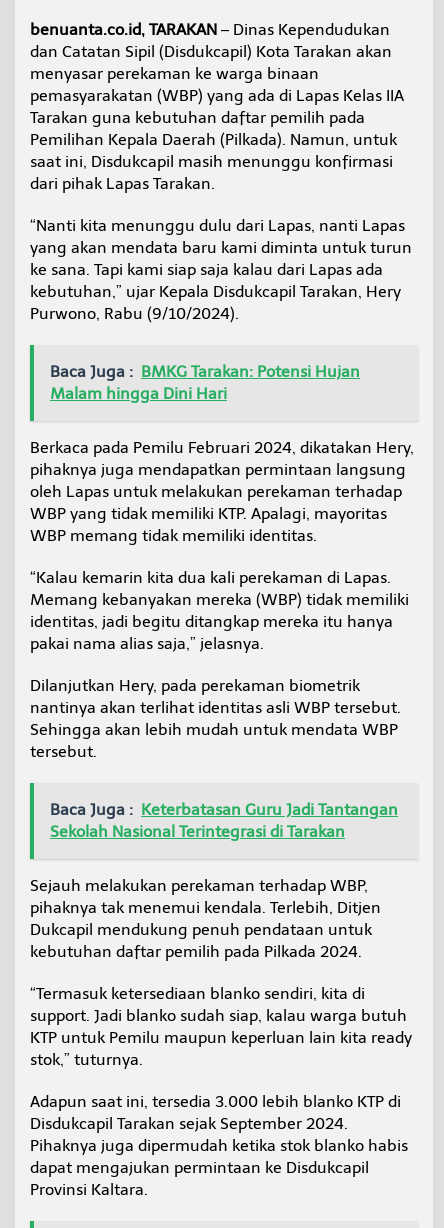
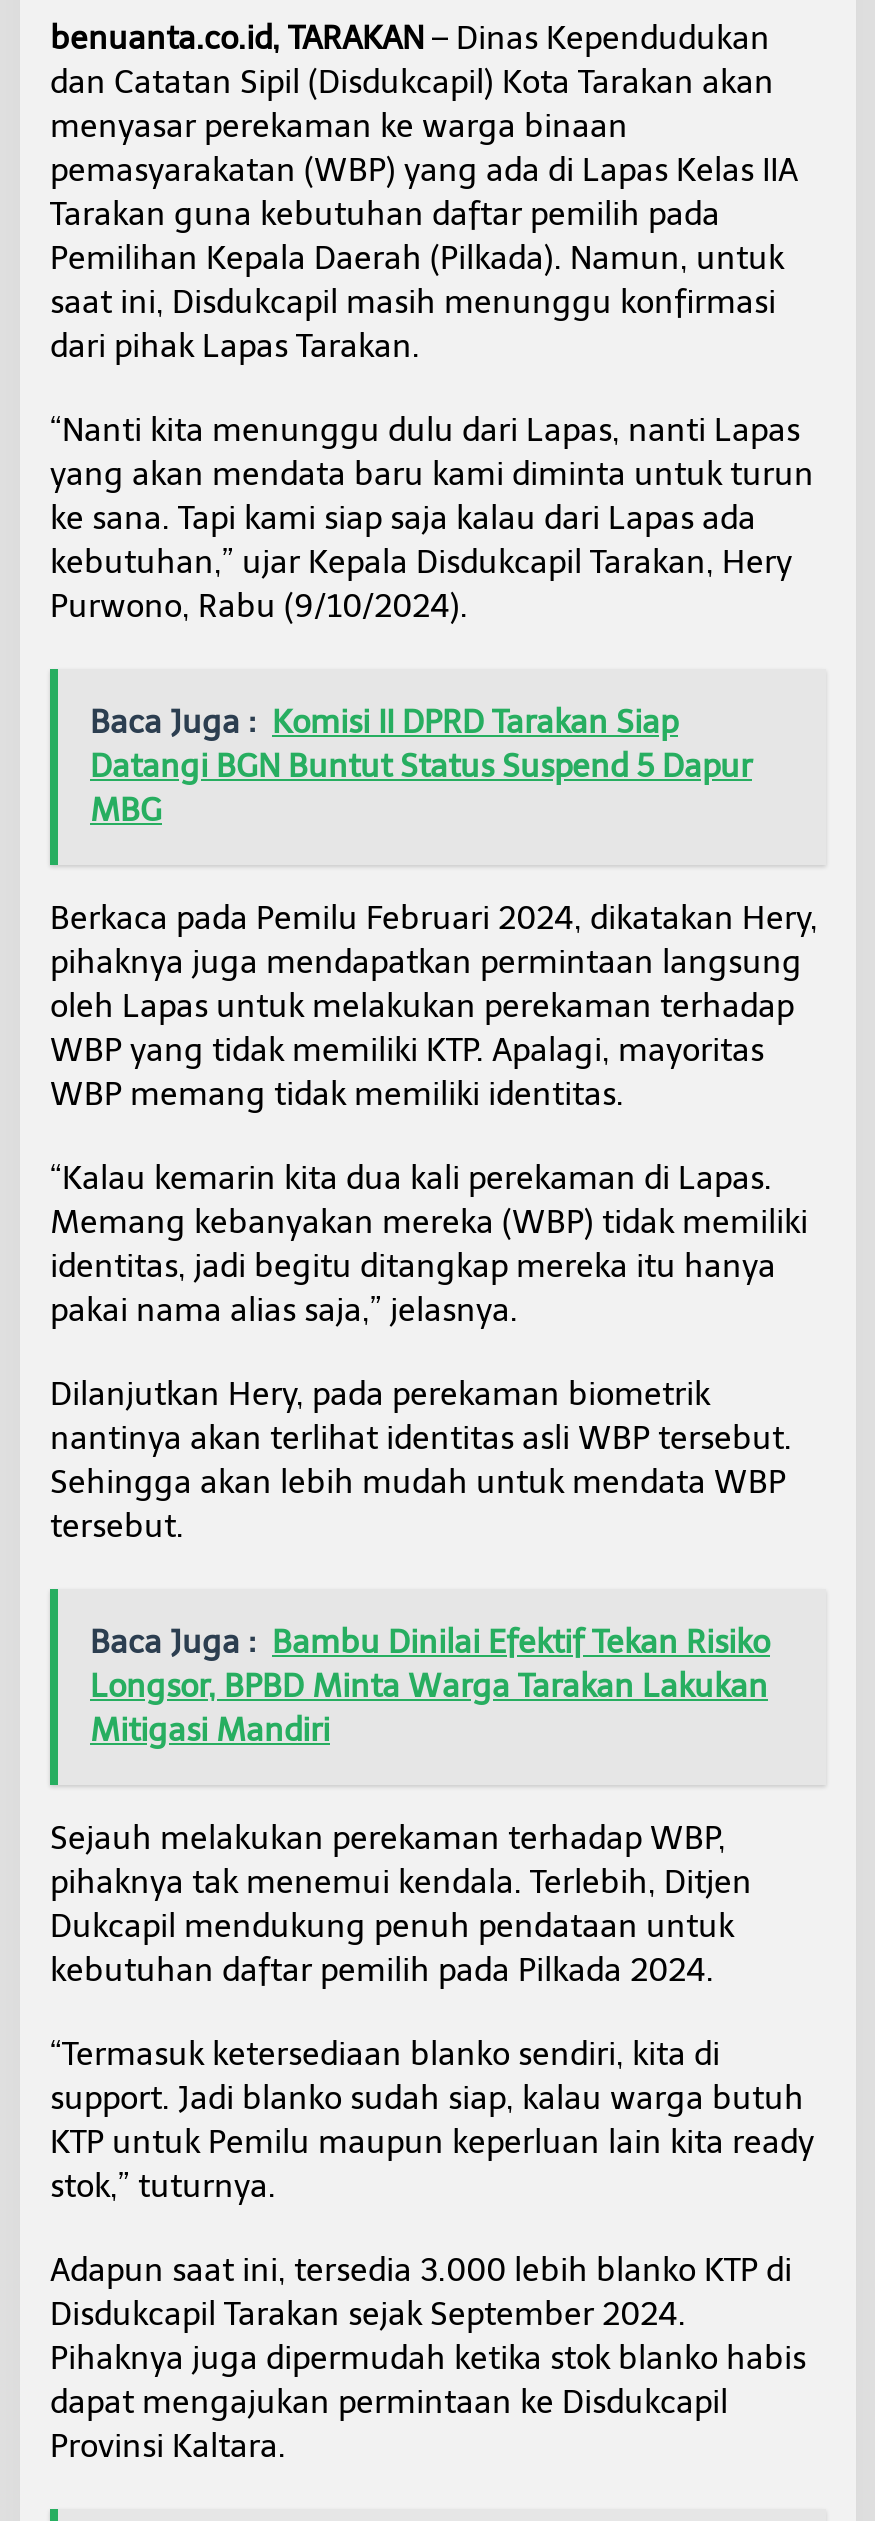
- Baca Juga : BMKG Tarakan: Potensi Hujan
- Malam hingga Dini Hari
+ Baca Juga : Komisi II DPRD Tarakan Siap
+ Datangi BGN Buntut Status Suspend 5 Dapur
+ MBG

- Baca Juga : Keterbatasan Guru Jadi Tantangan
- Sekolah Nasional Terintegrasi di Tarakan
+ Baca Juga : Bambu Dinilai Efektif Tekan Risiko
+ Longsor, BPBD Minta Warga Tarakan Lakukan
+ Mitigasi Mandiri
